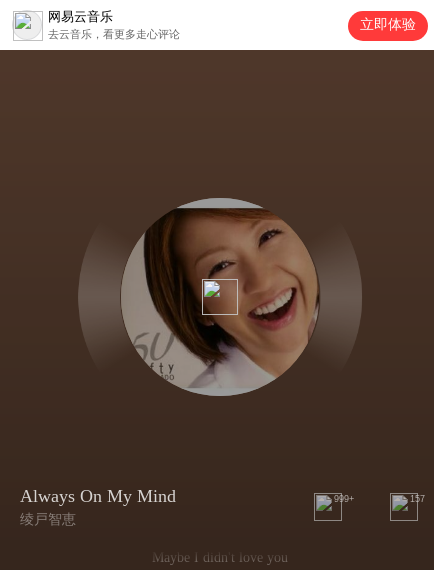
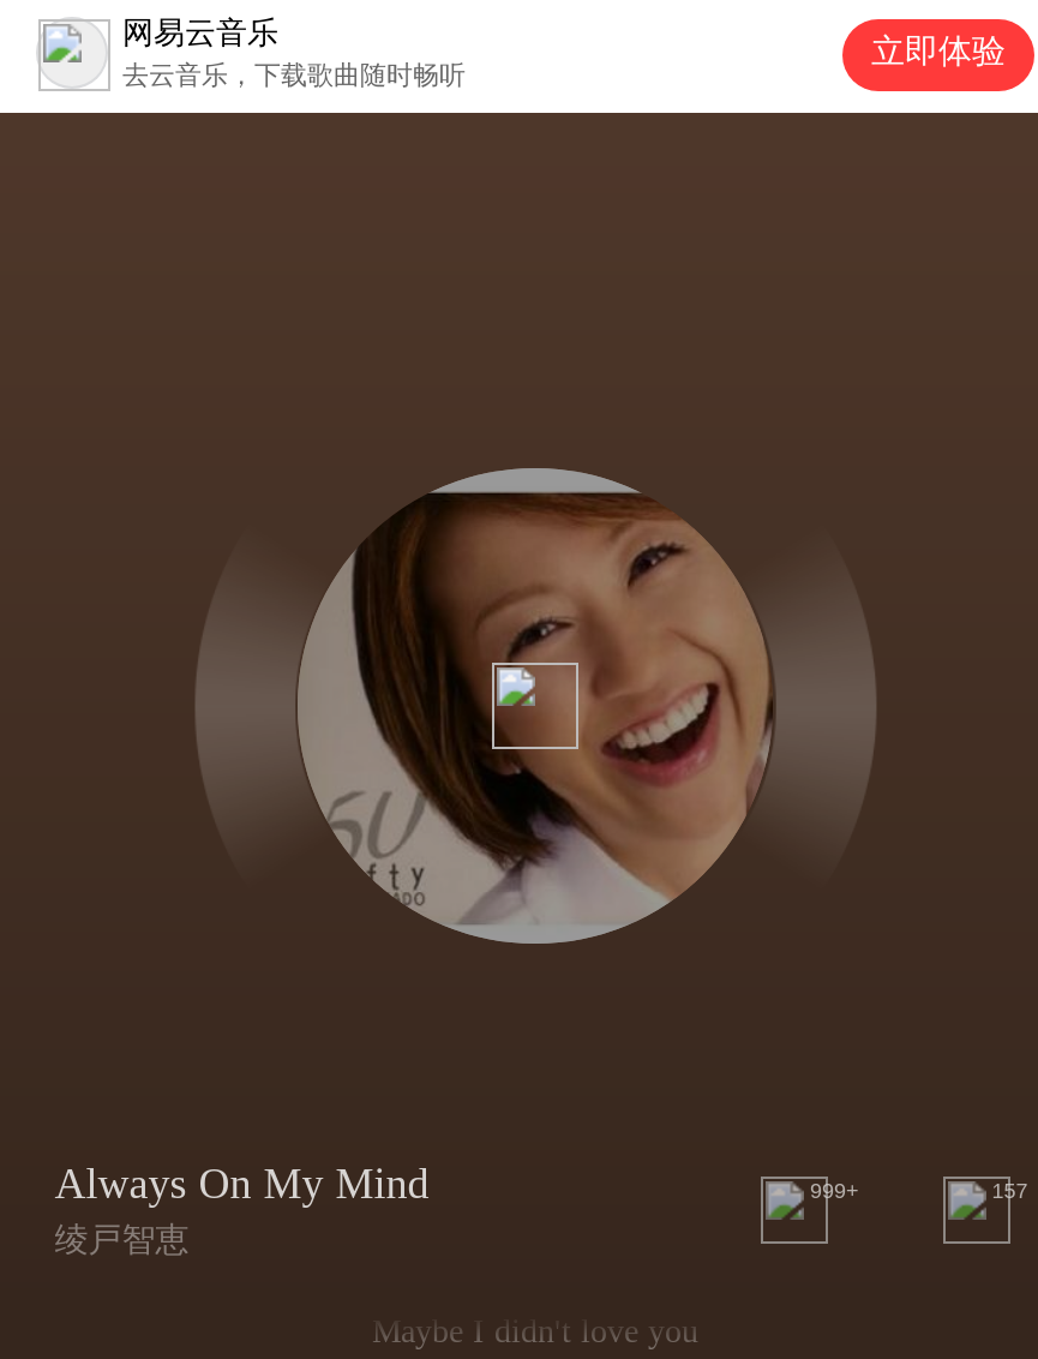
- 去云音乐，看更多走心评论
+ 去云音乐，下载歌曲随时畅听
